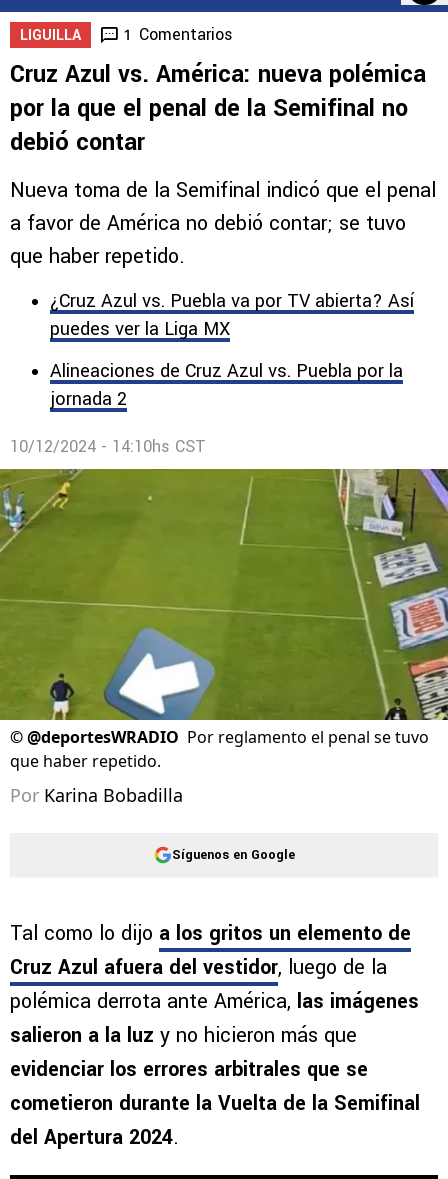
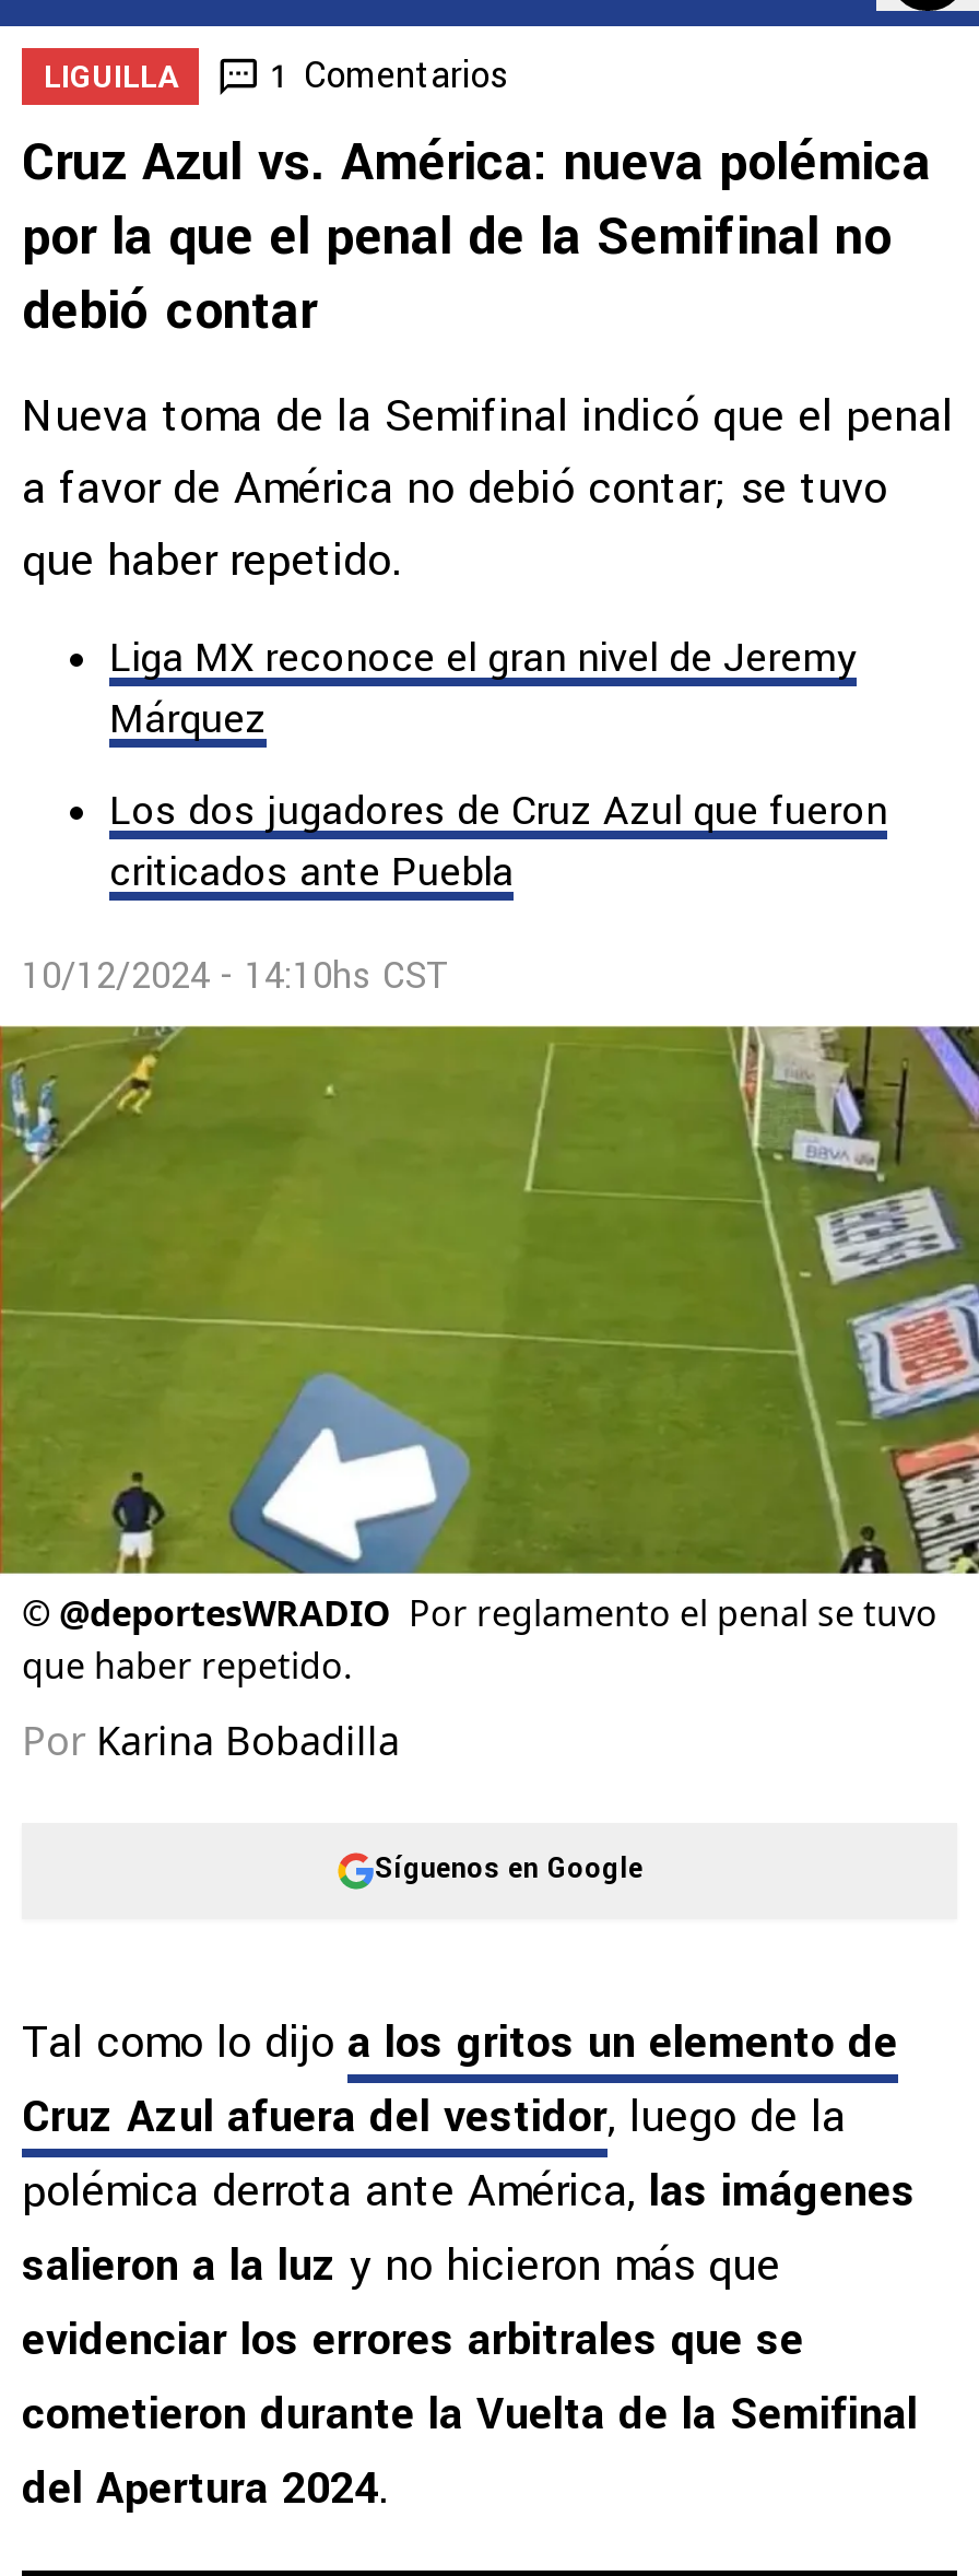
- ¿Cruz Azul vs. Puebla va por TV abierta? Así
- puedes ver la Liga MX
+ Liga MX reconoce el gran nivel de Jeremy
+ Márquez

- Alineaciones de Cruz Azul vs. Puebla por la
- jornada 2
+ Los dos jugadores de Cruz Azul que fueron
+ criticados ante Puebla
